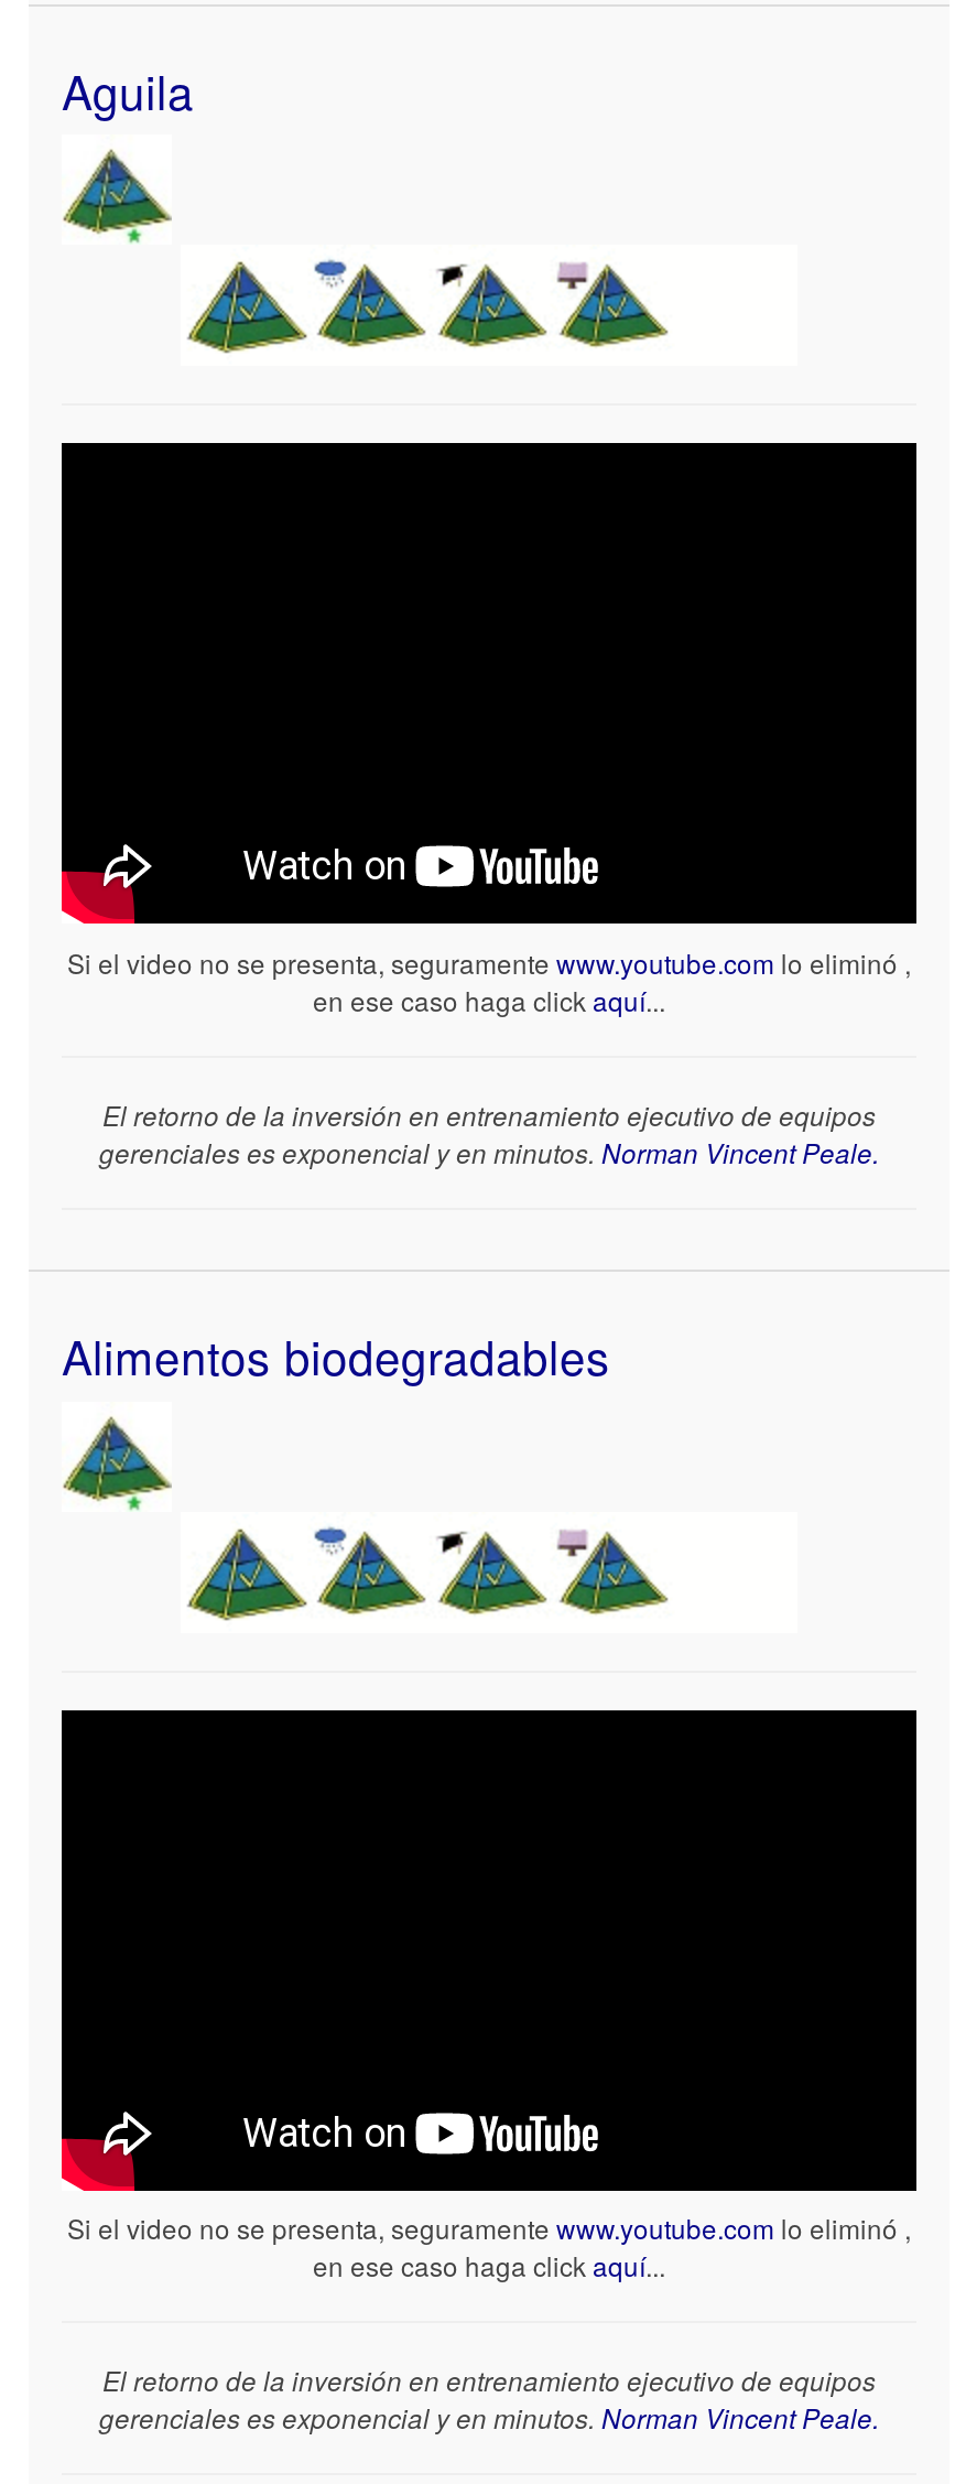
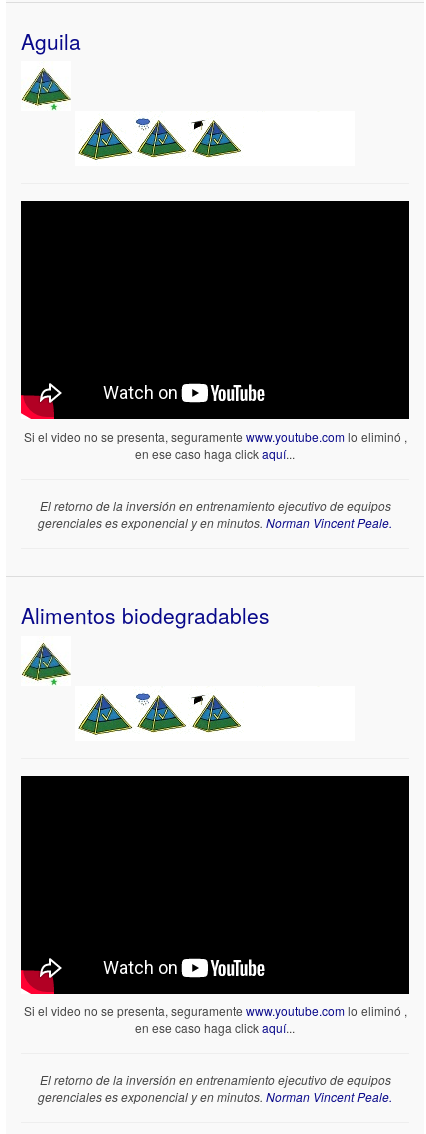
- [image]

- [image]
